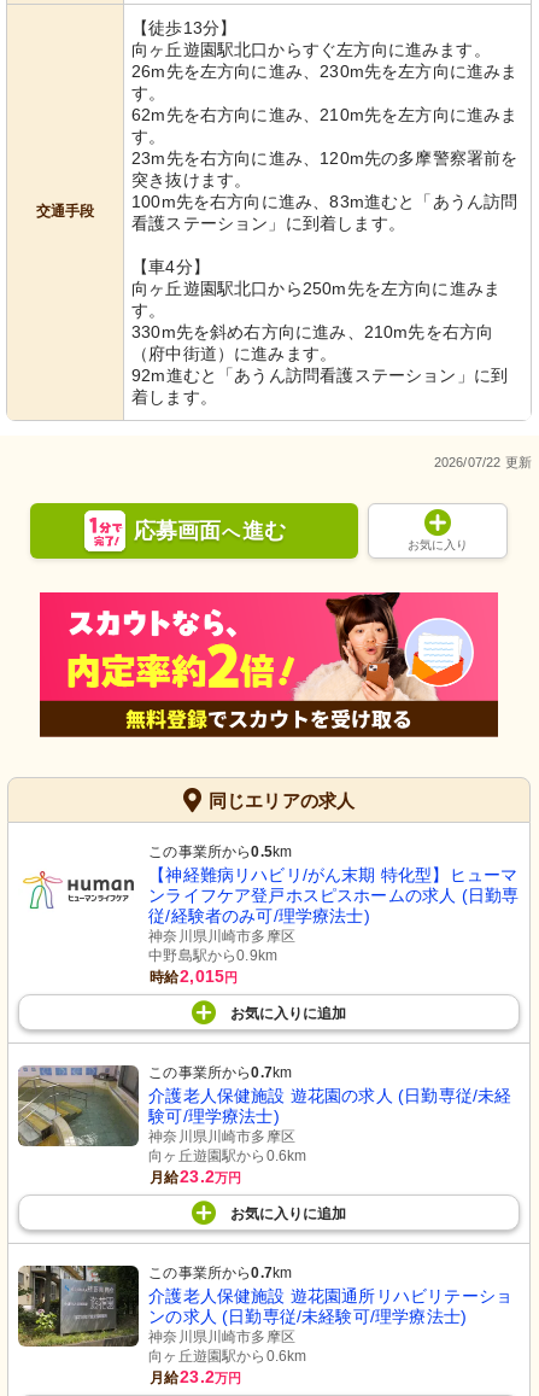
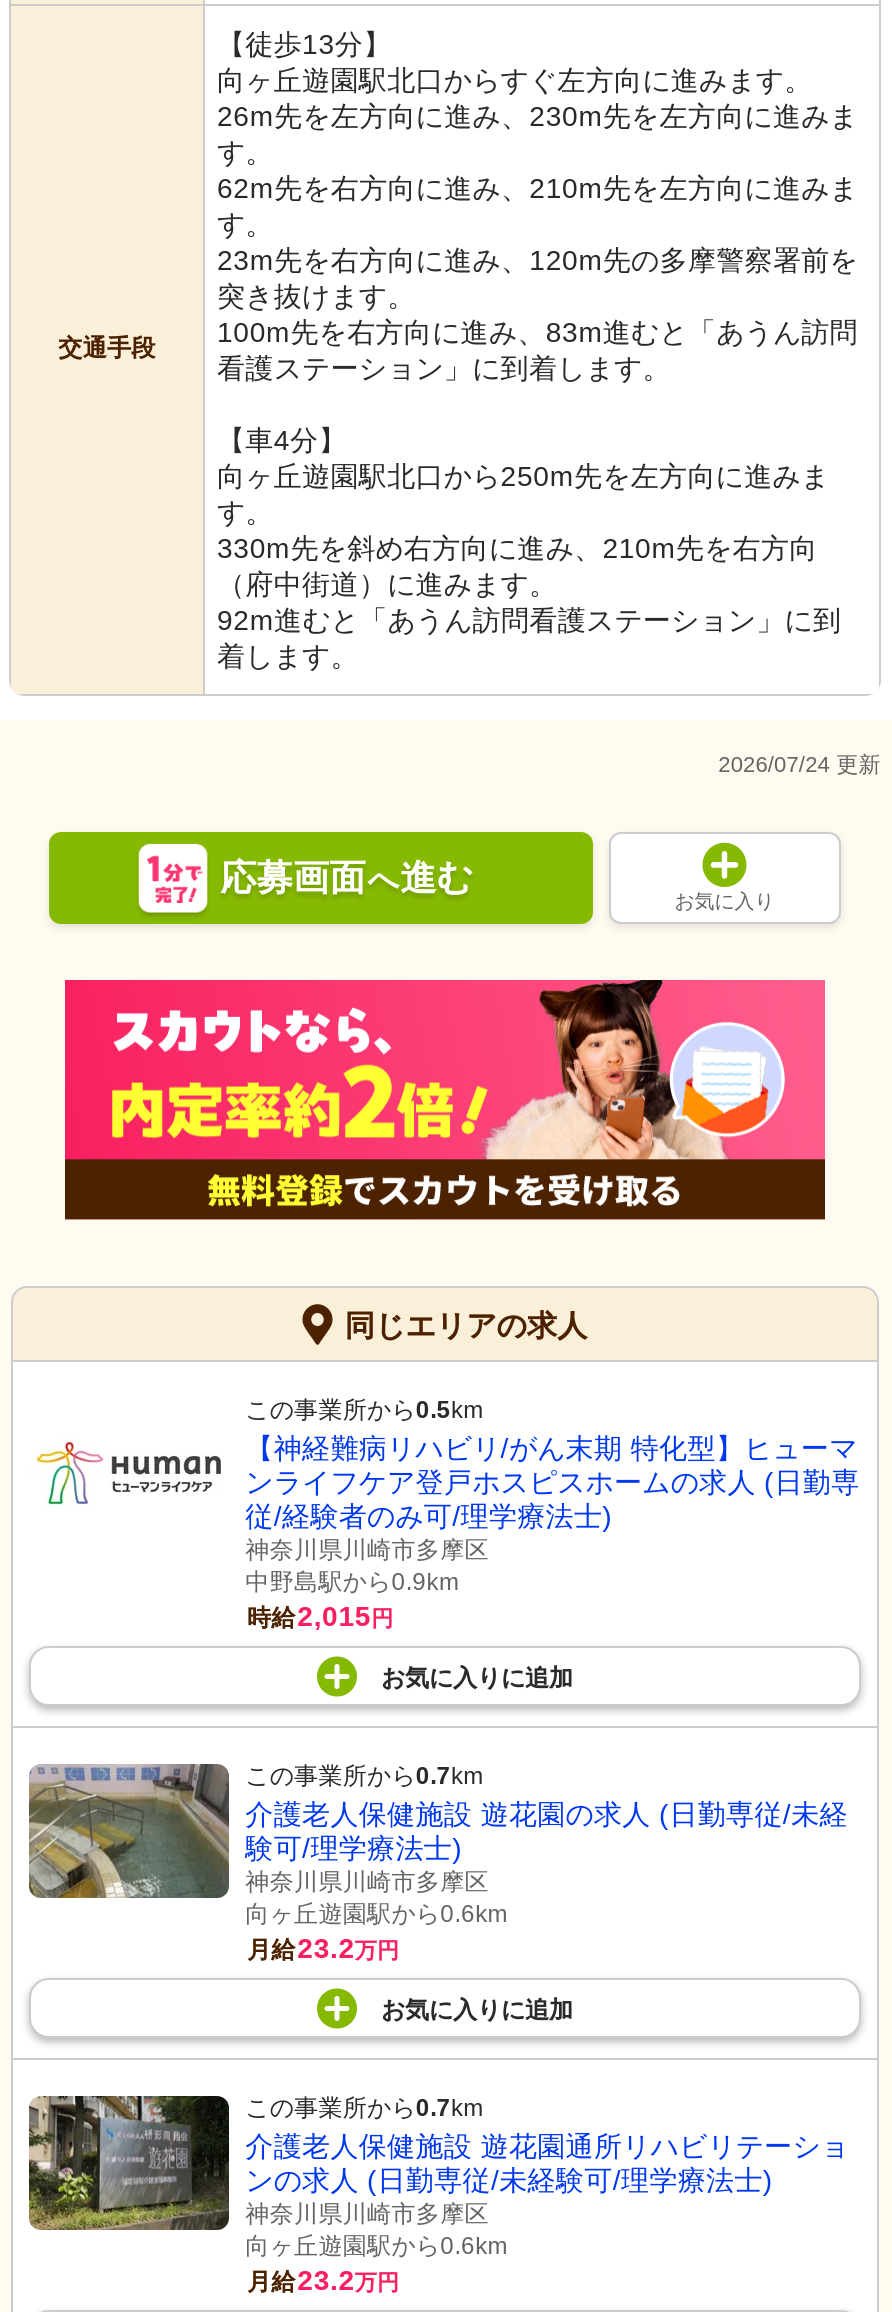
- 2026/07/22 更新
+ 2026/07/24 更新
